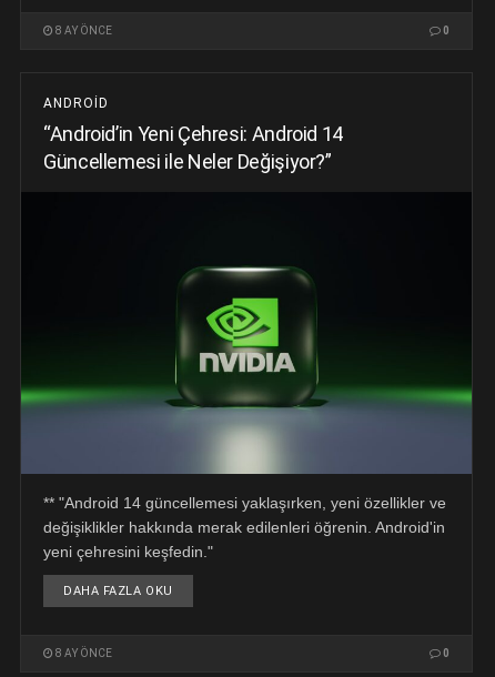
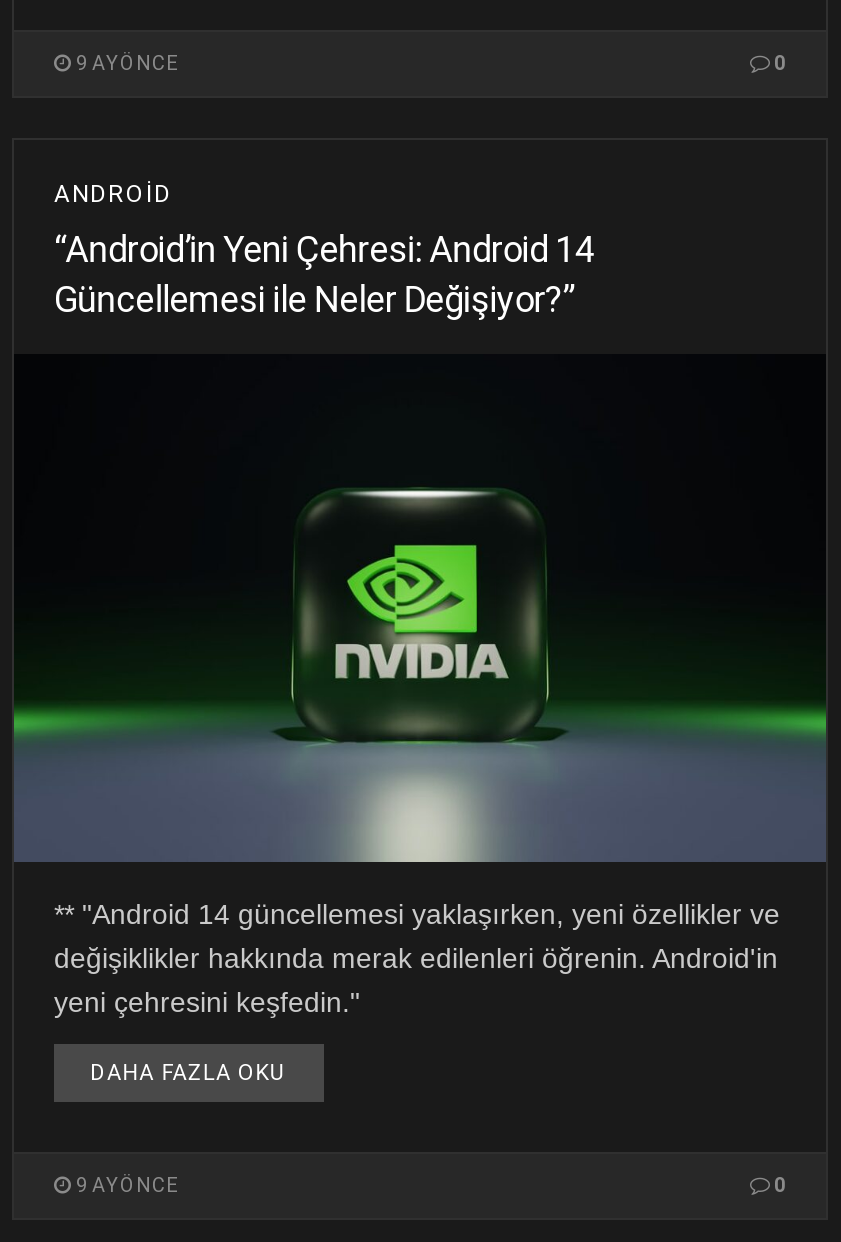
- 8 AY ÖNCE
+ 9 AY ÖNCE

- 8 AY ÖNCE
+ 9 AY ÖNCE
